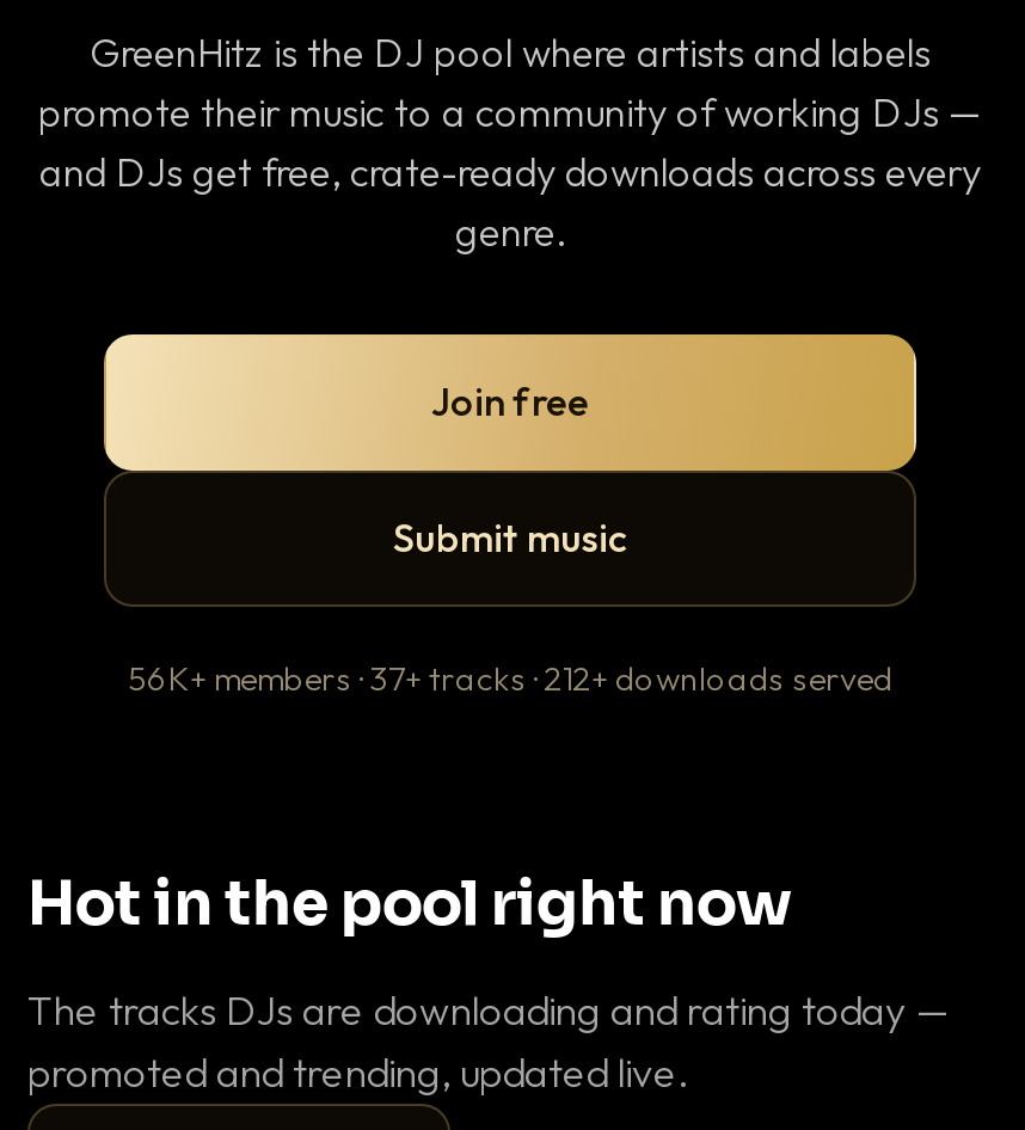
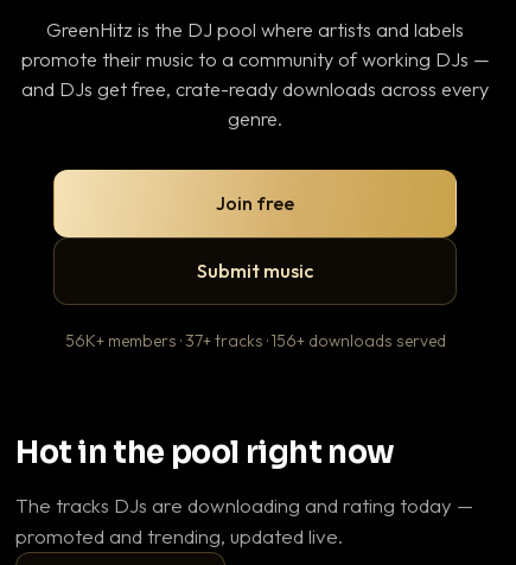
- 56K+ members · 37+ tracks · 212+ downloads served
+ 56K+ members · 37+ tracks · 156+ downloads served
